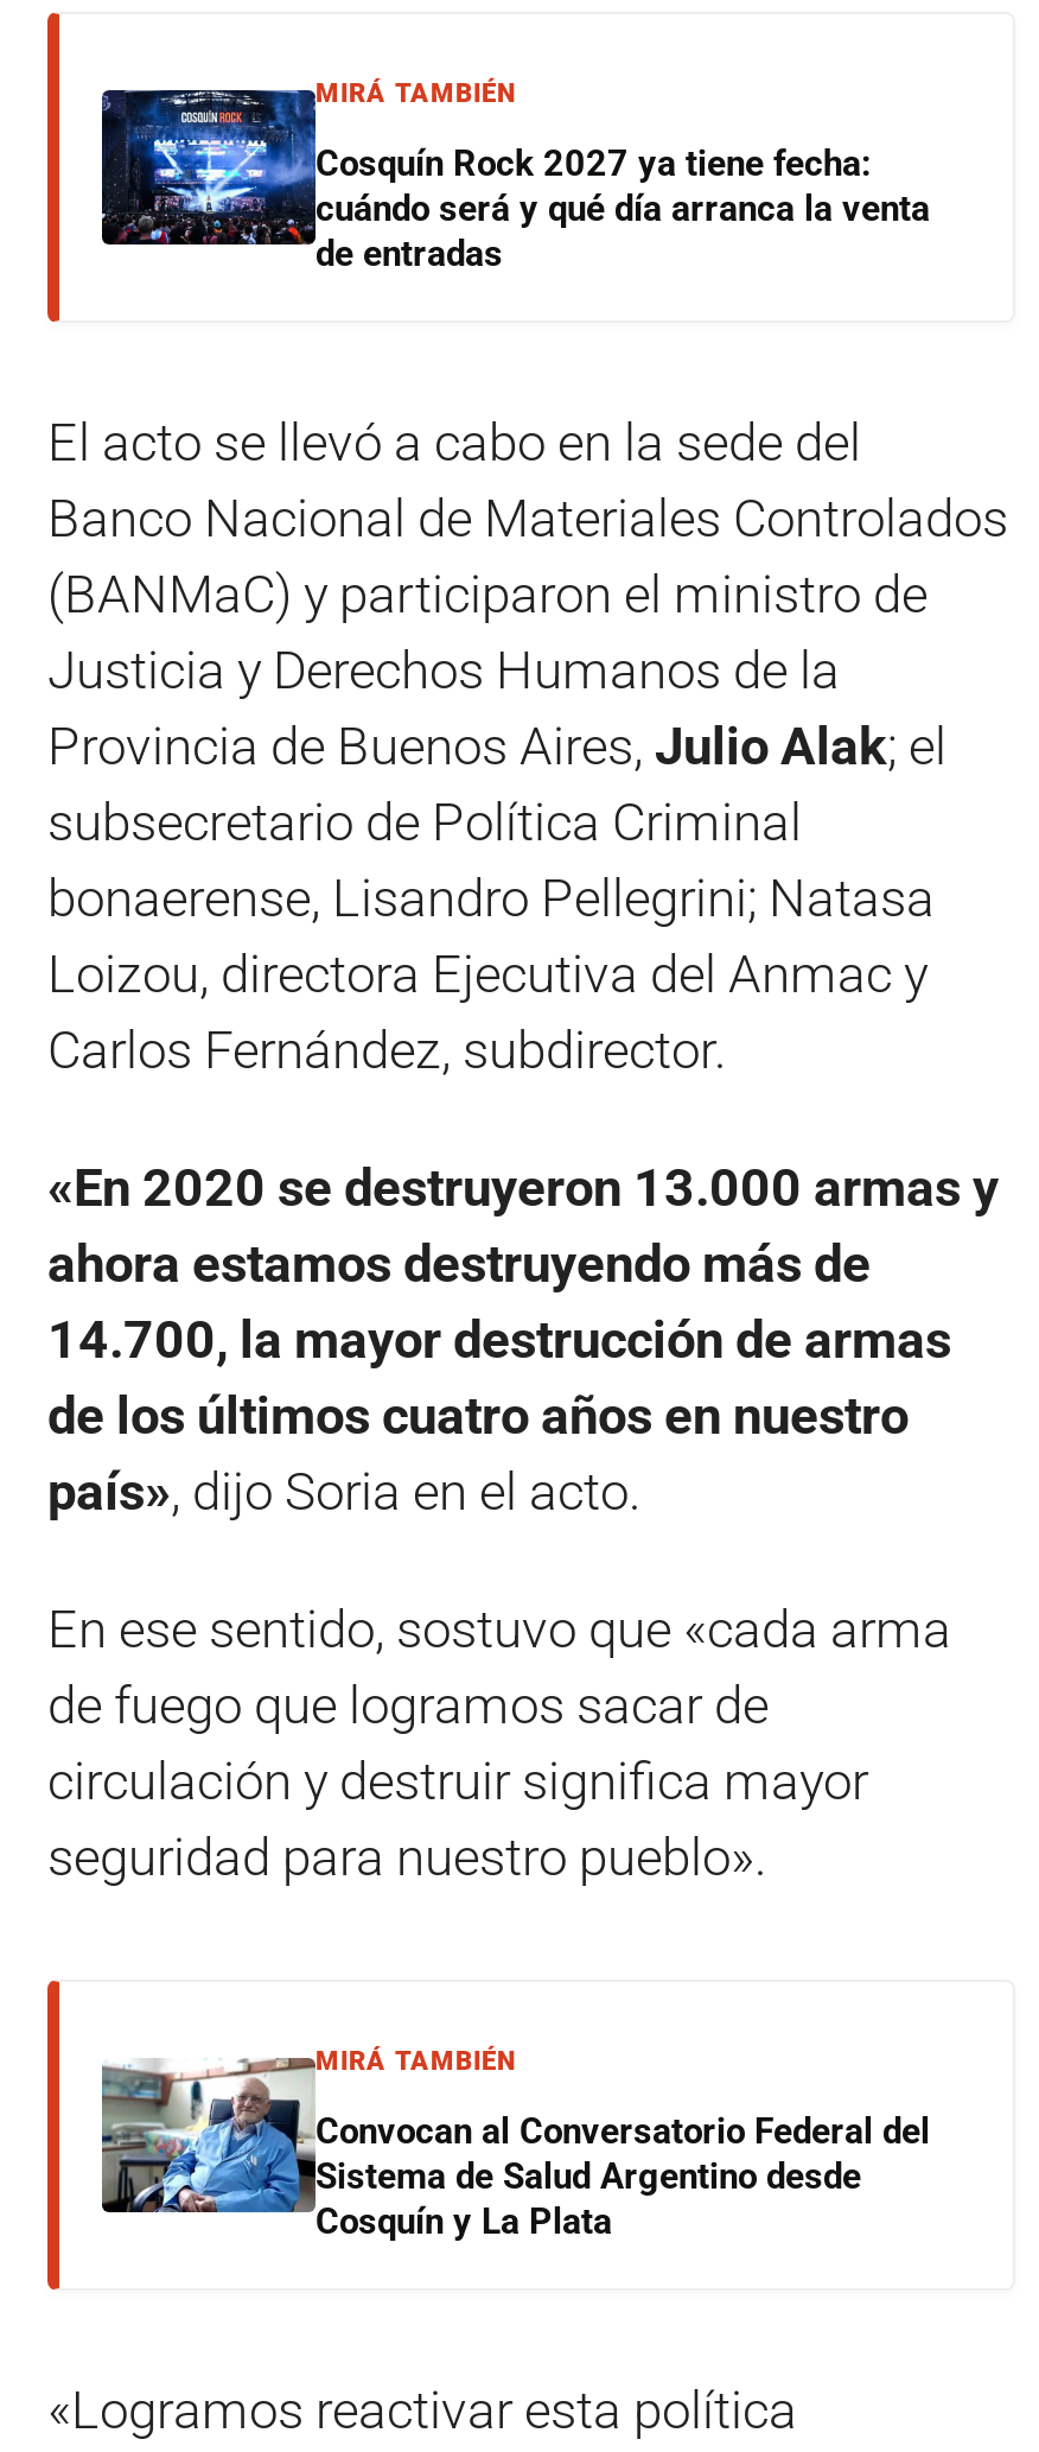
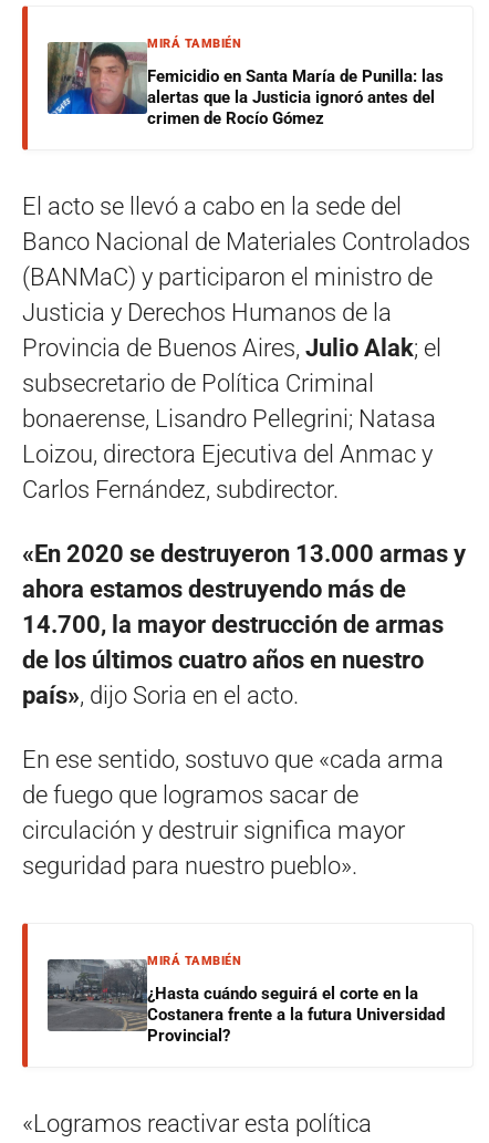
- [image]
- Cosquín Rock 2027 ya tiene fecha:
- cuándo será y qué día arranca la venta
- de entradas
+ [image]
+ Femicidio en Santa María de Punilla: las
+ alertas que la Justicia ignoró antes del
+ crimen de Rocío Gómez

- [image]
- Convocan al Conversatorio Federal del
- Sistema de Salud Argentino desde
- Cosquín y La Plata
+ [image]
+ ¿Hasta cuándo seguirá el corte en la
+ Costanera frente a la futura Universidad
+ Provincial?
